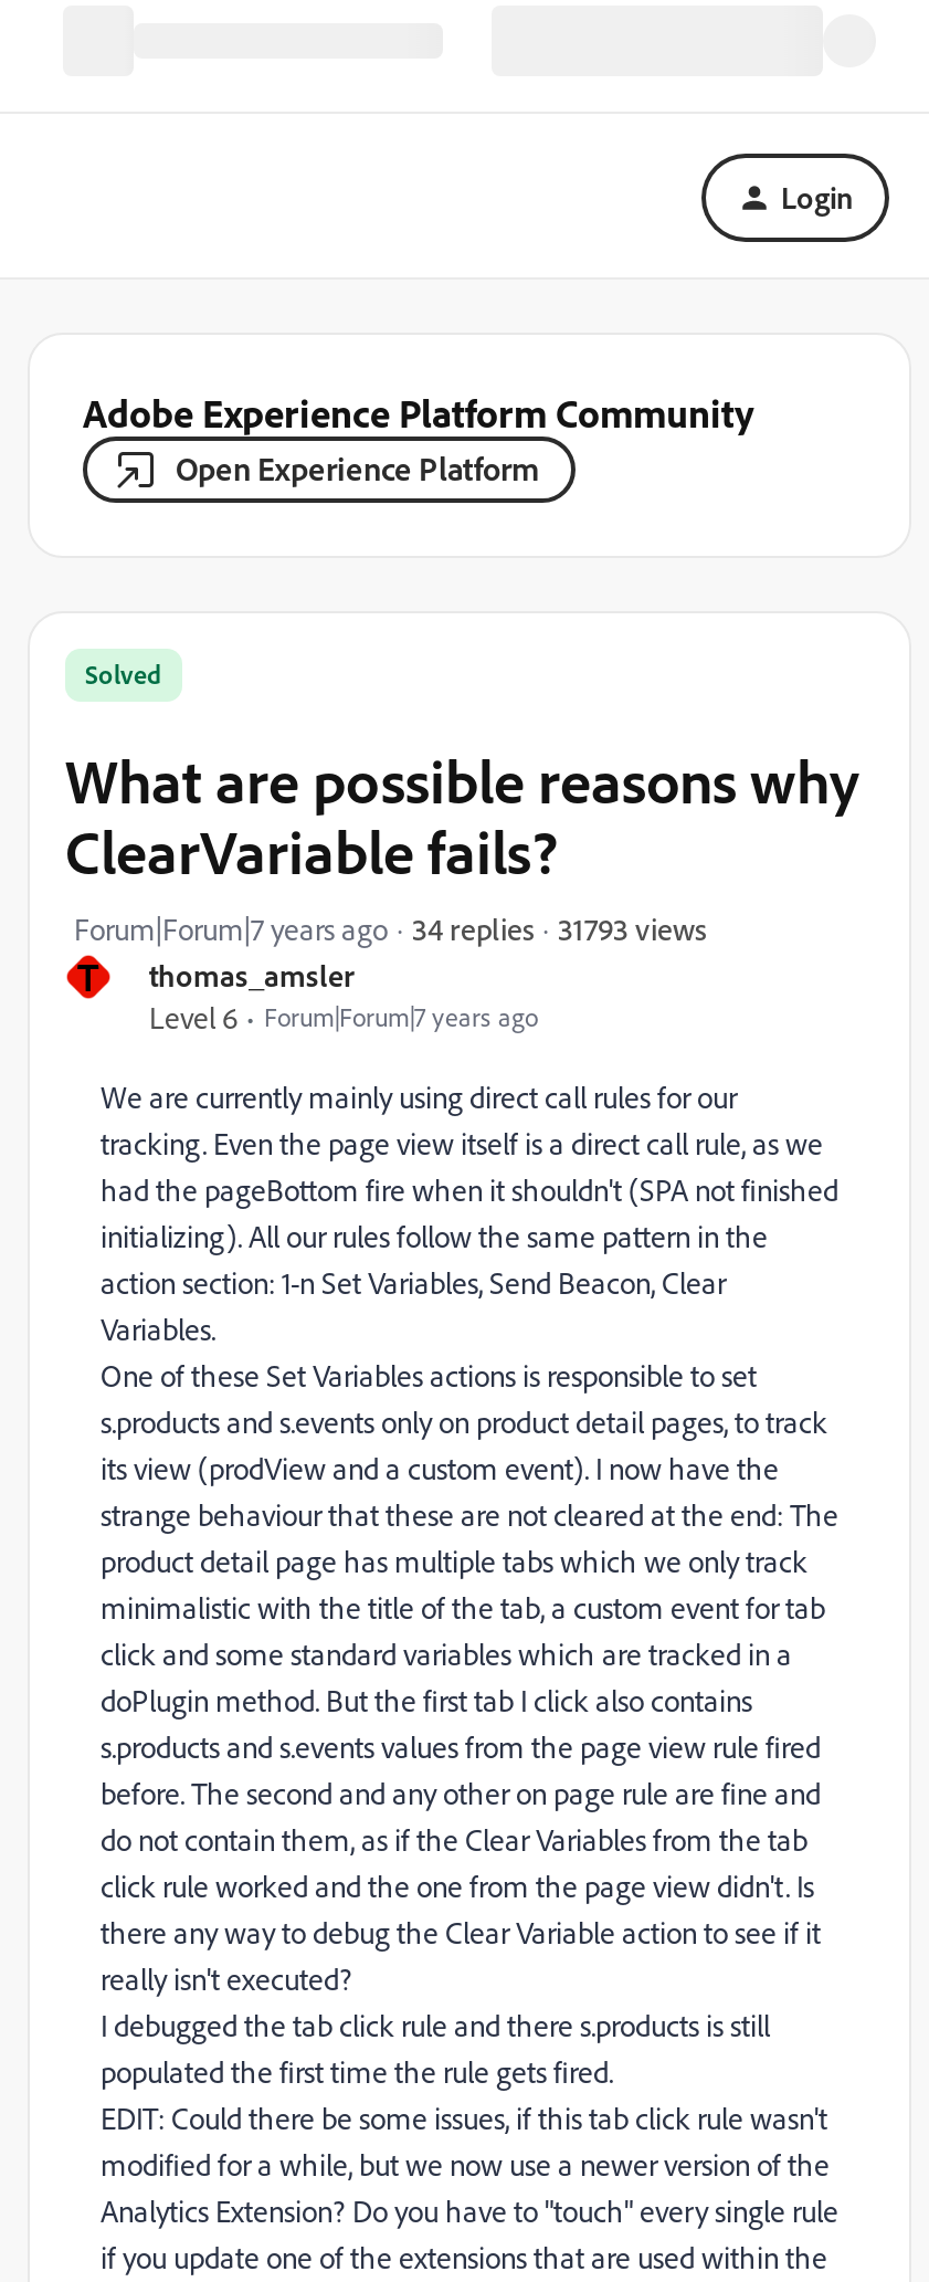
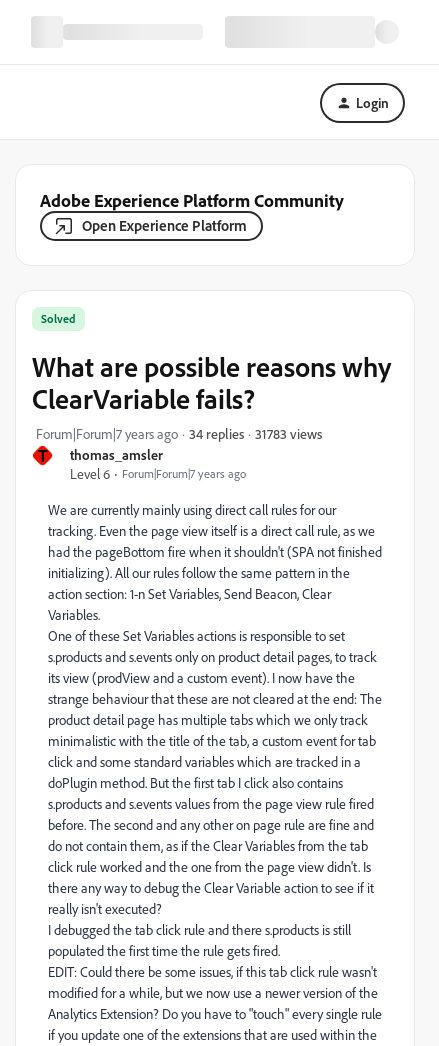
- 31793 views
+ 31783 views
